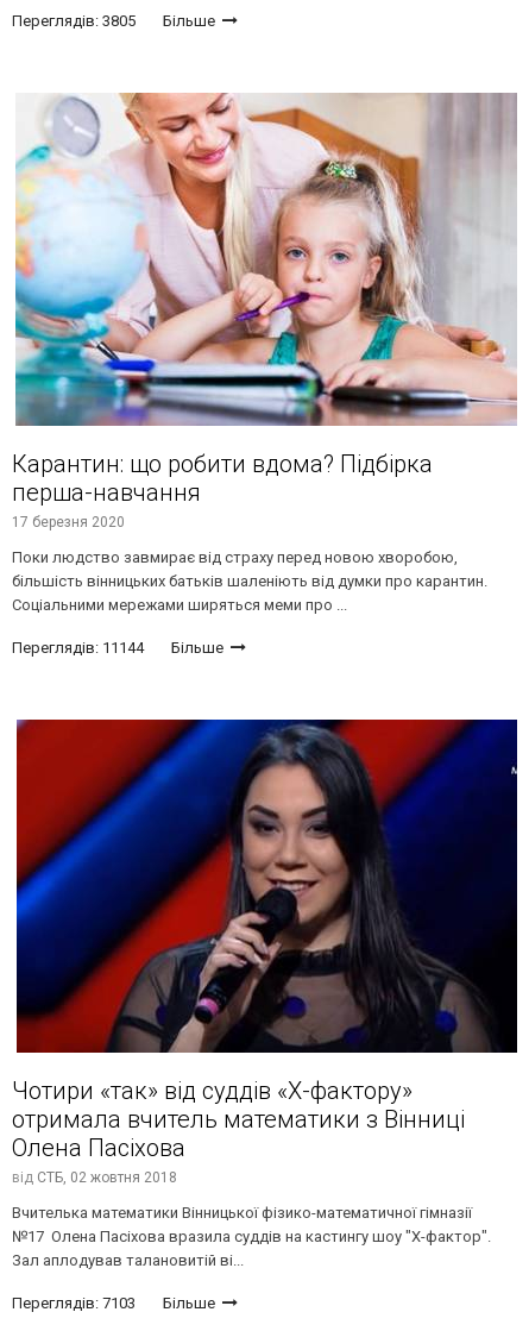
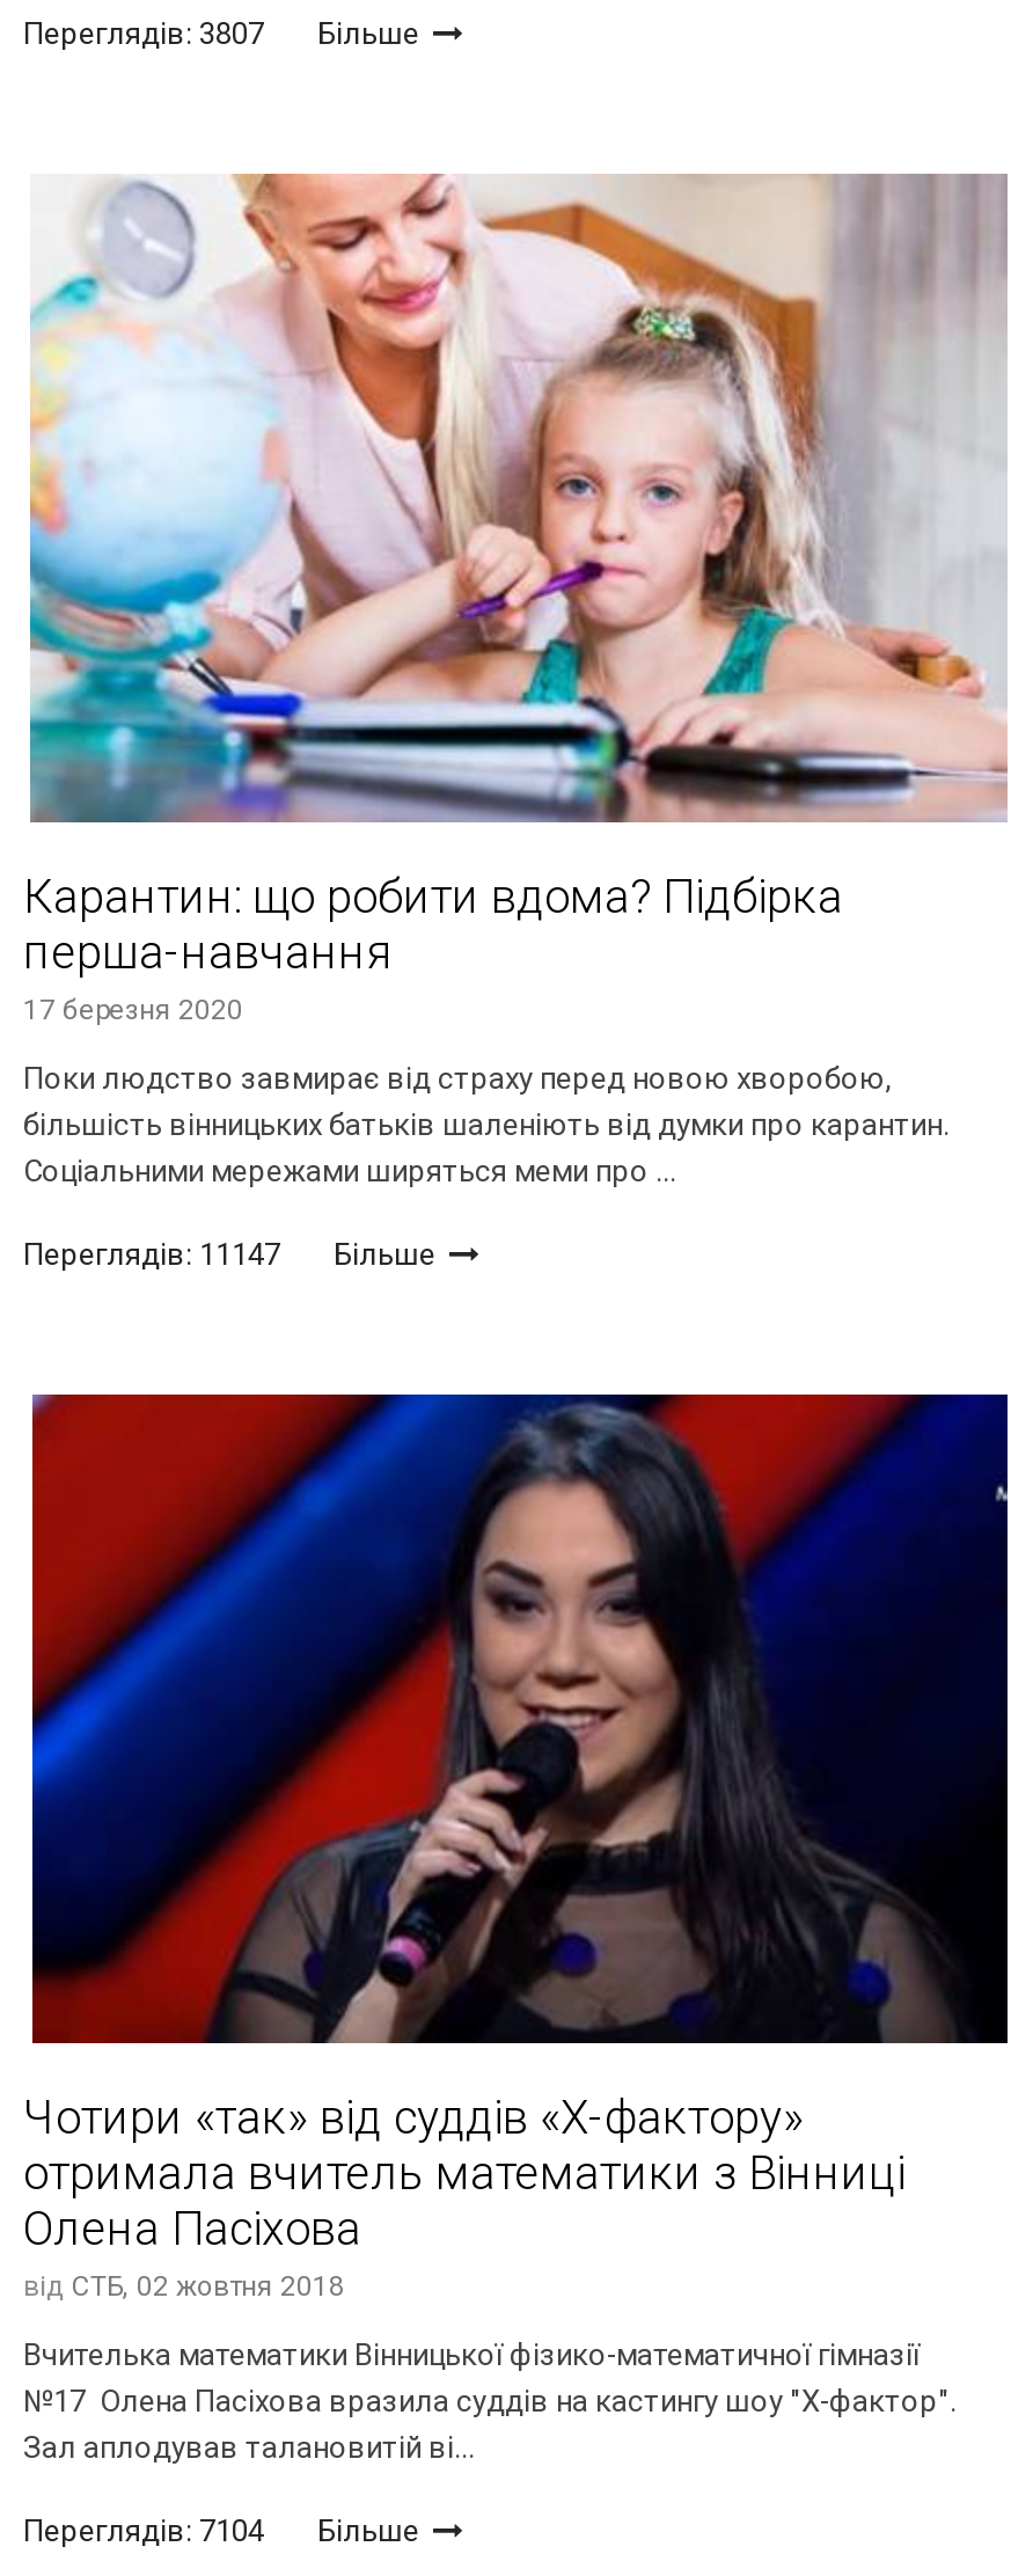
- Переглядів: 3805 Більше
+ Переглядів: 3807 Більше

- Переглядів: 11144 Більше
+ Переглядів: 11147 Більше

- Переглядів: 7103 Більше
+ Переглядів: 7104 Більше
